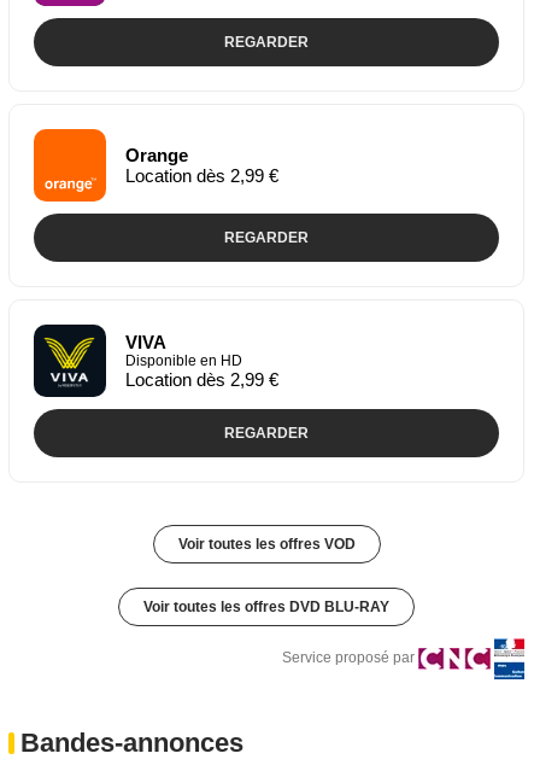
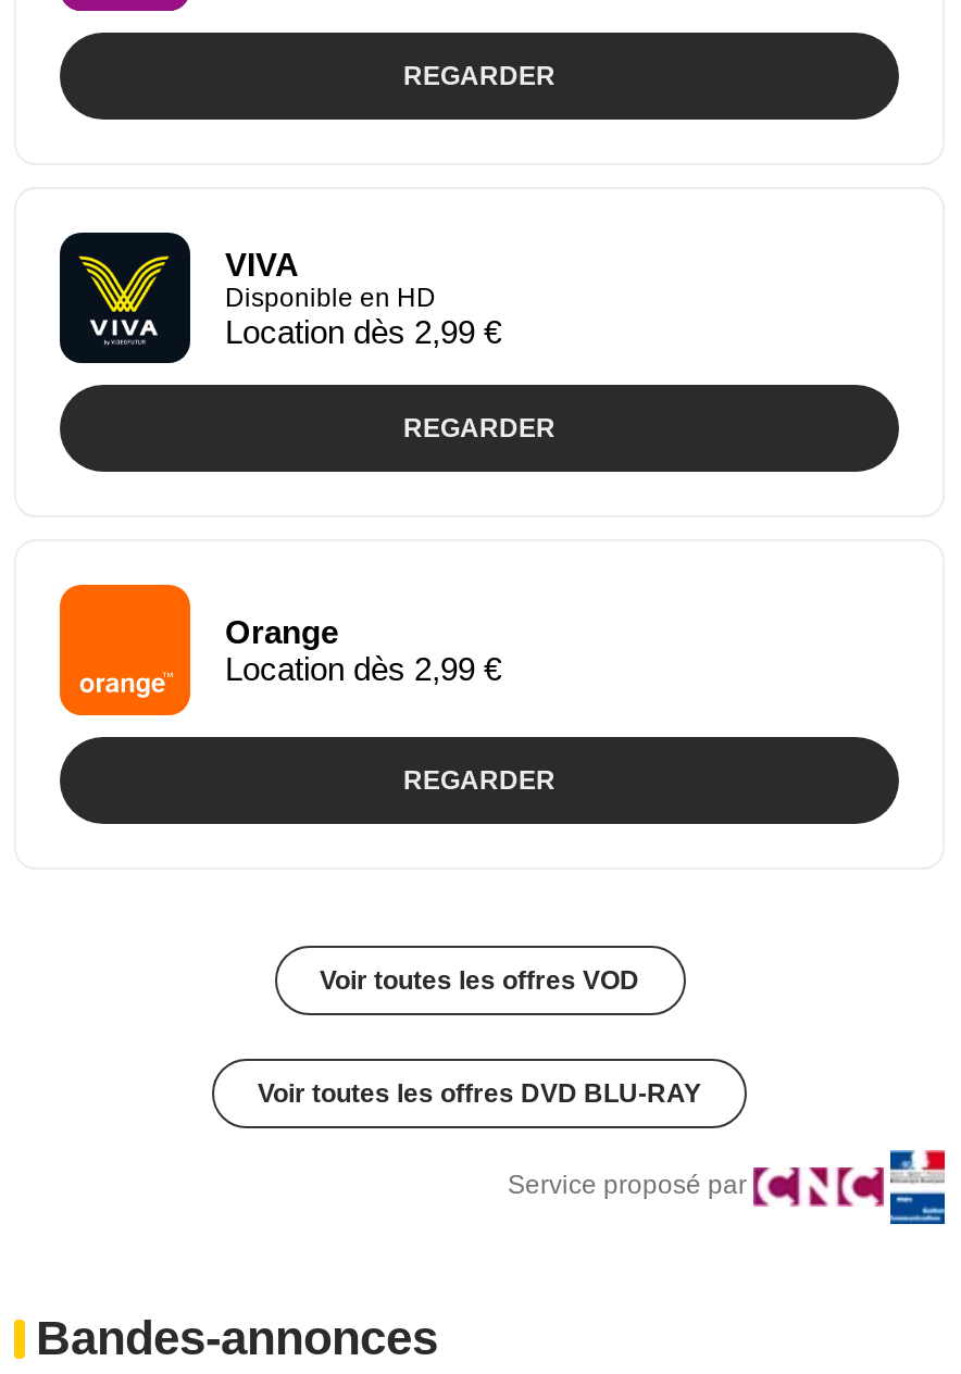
moved down: [image] | Orange

moved up: [image] | VIVA | Disponible en HD
